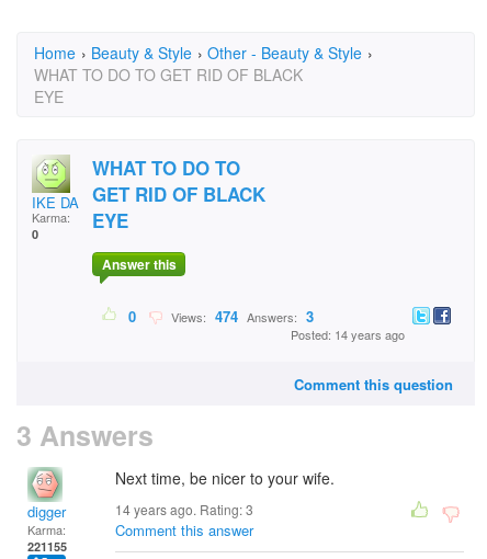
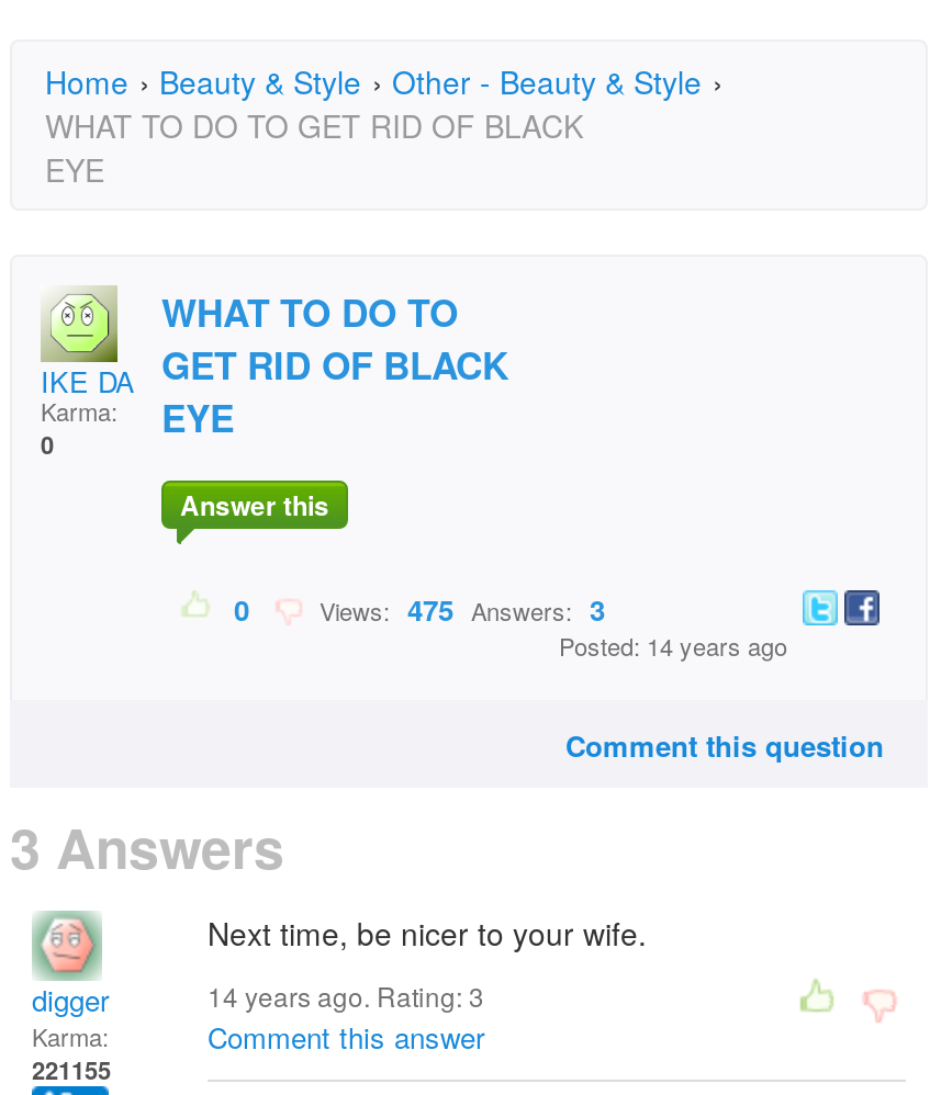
- Views: 474 Answers: 3
+ Views: 475 Answers: 3
